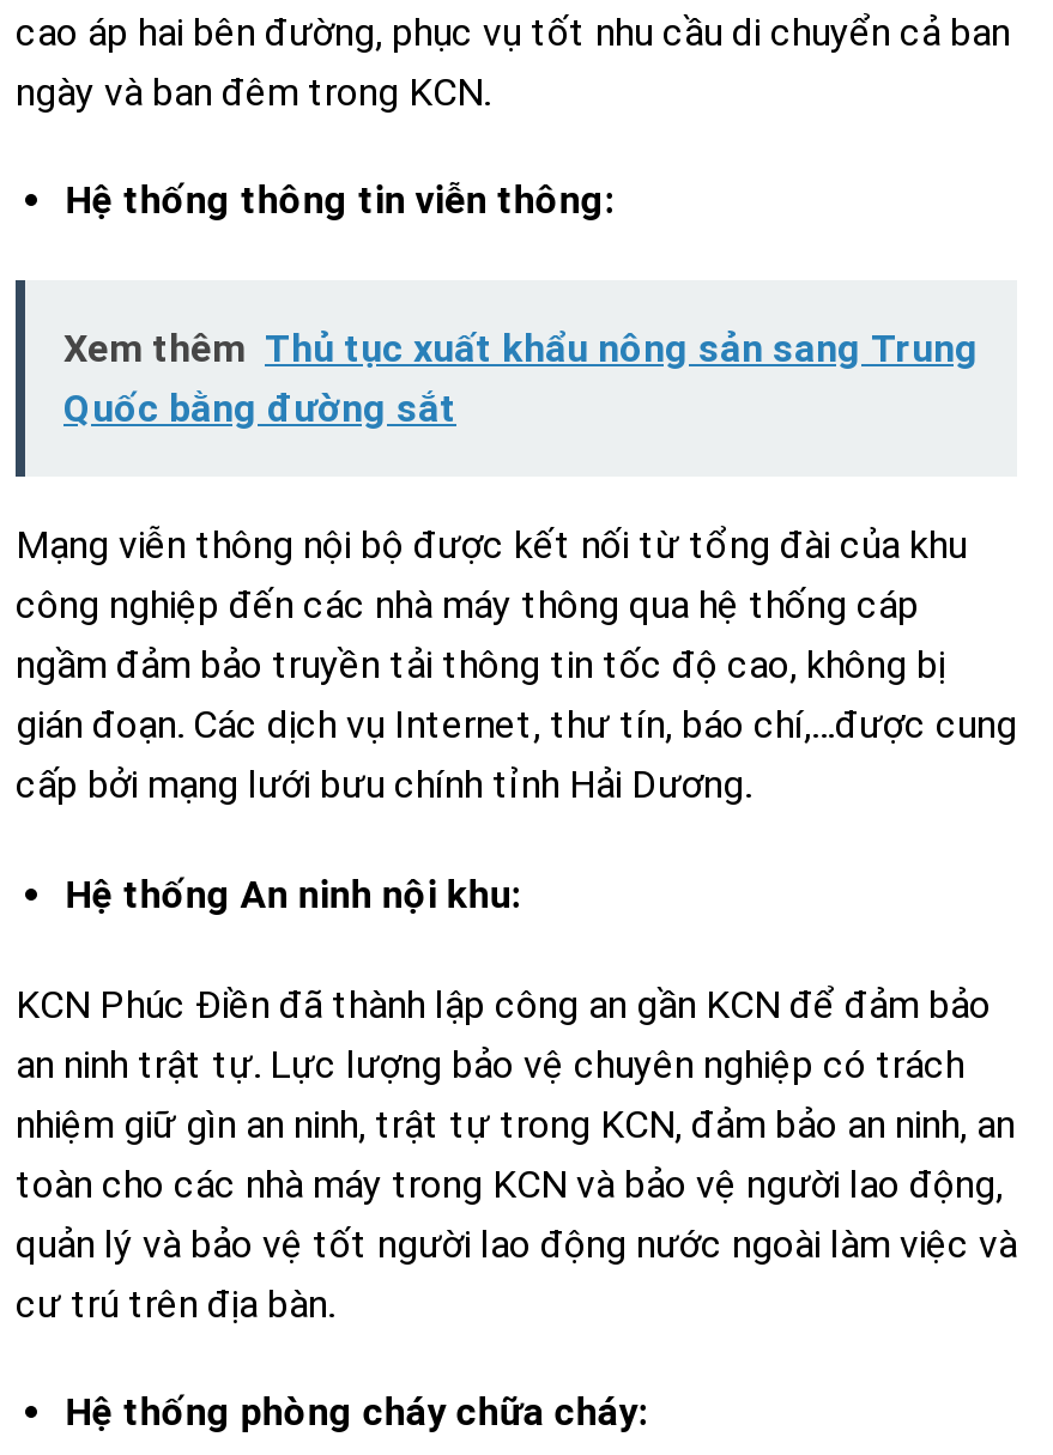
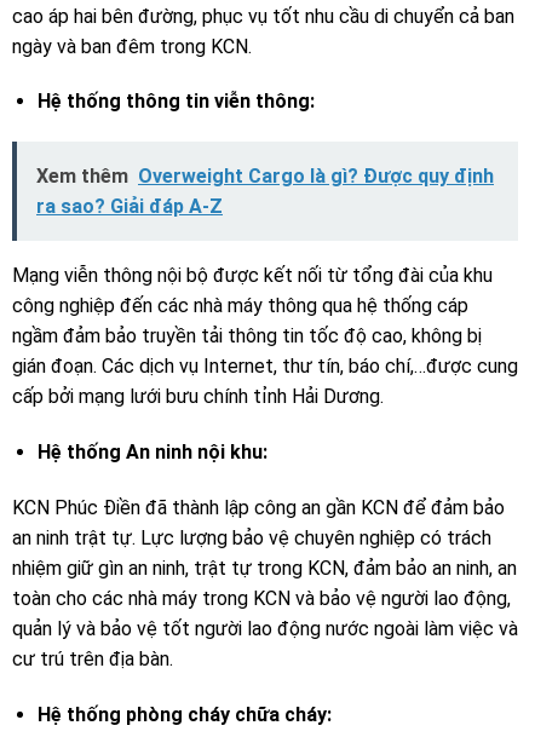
- Xem thêm Thủ tục xuất khẩu nông sản sang Trung
- Quốc bằng đường sắt
+ Xem thêm Overweight Cargo là gì? Được quy định
+ ra sao? Giải đáp A-Z
